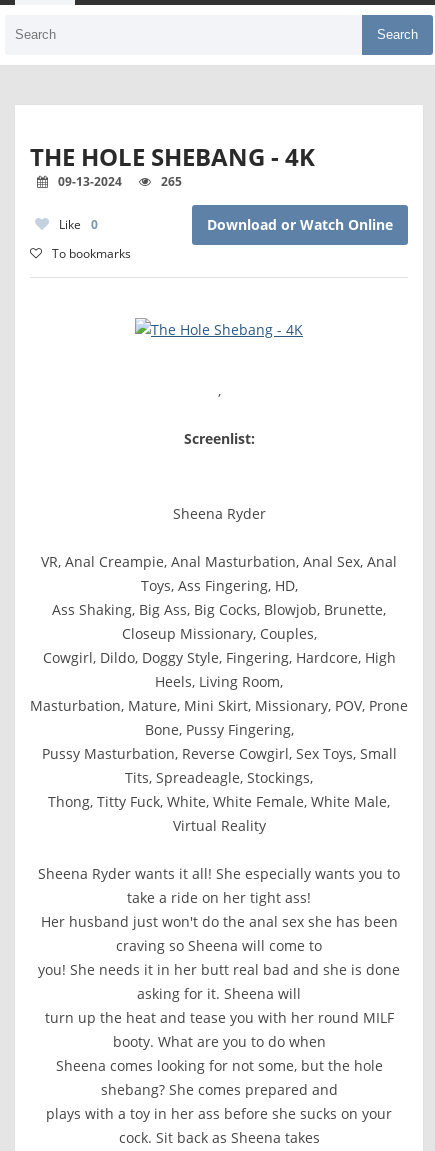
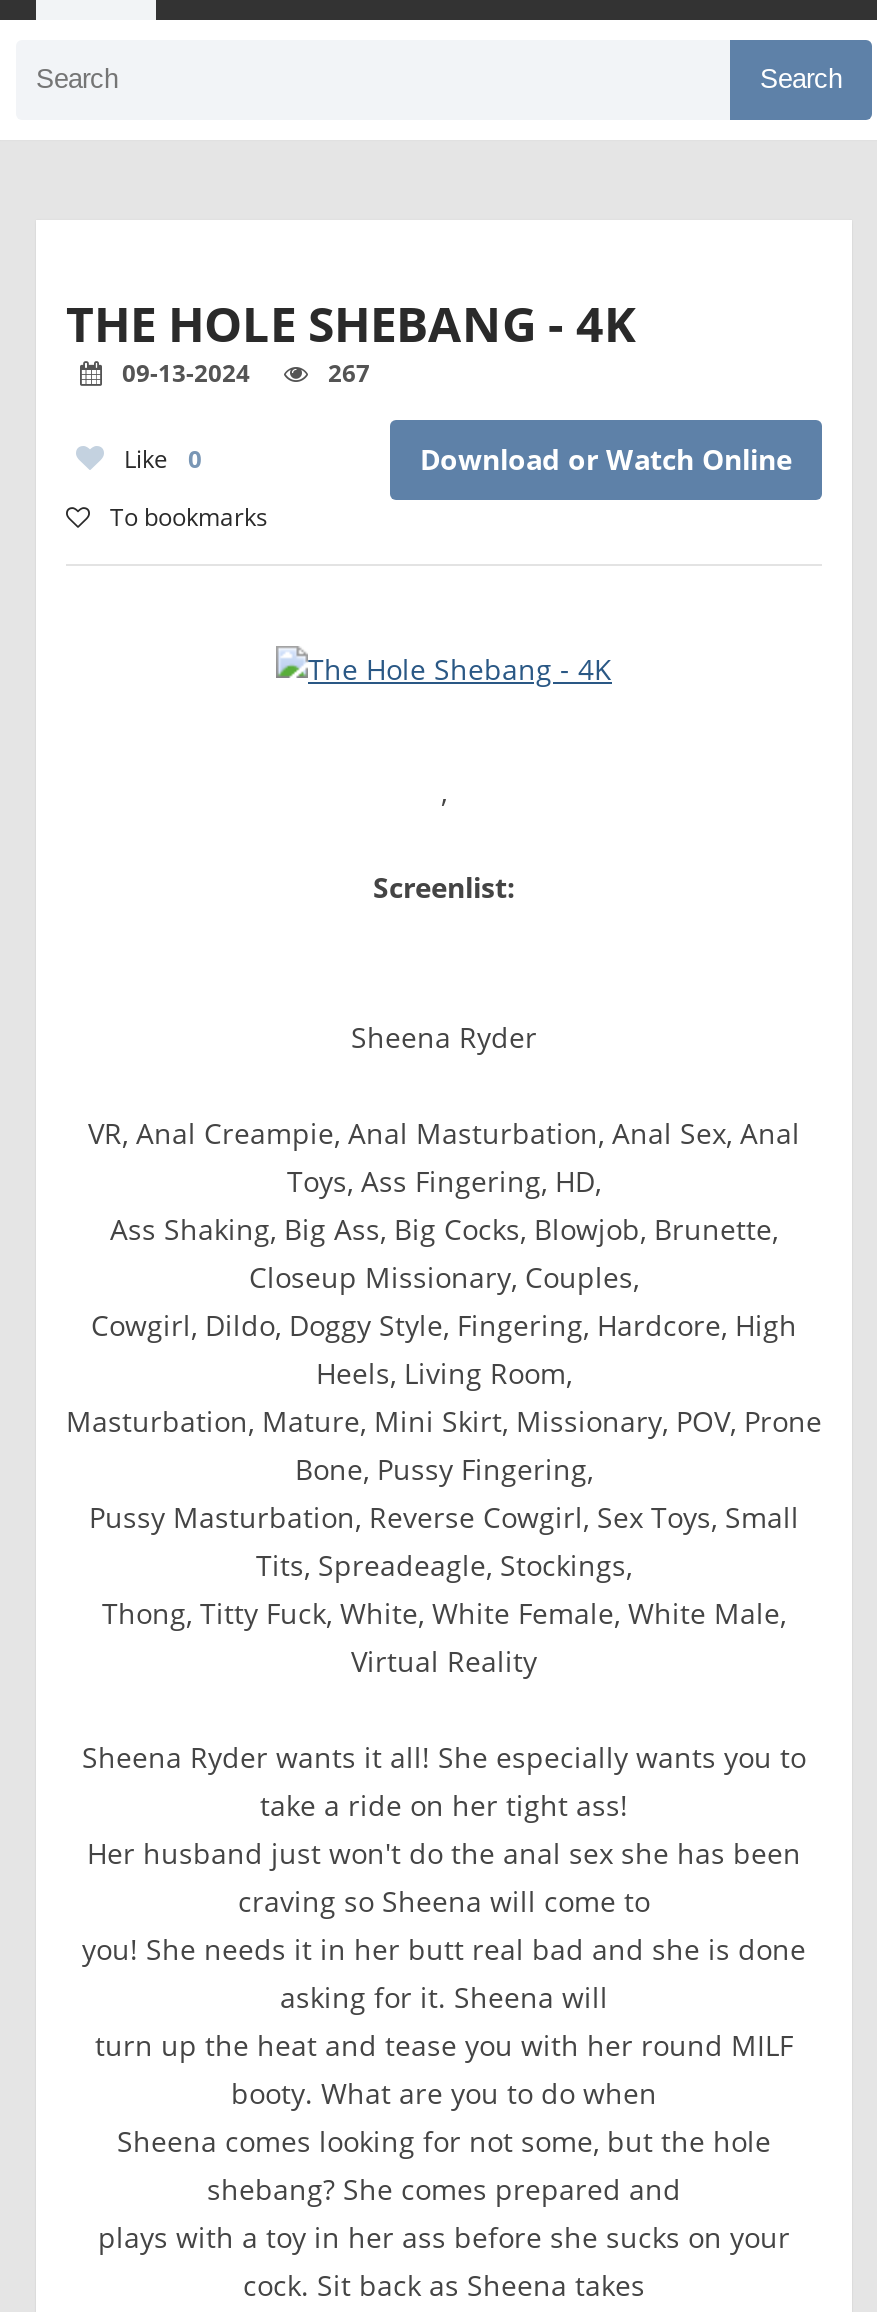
- 265
+ 267
